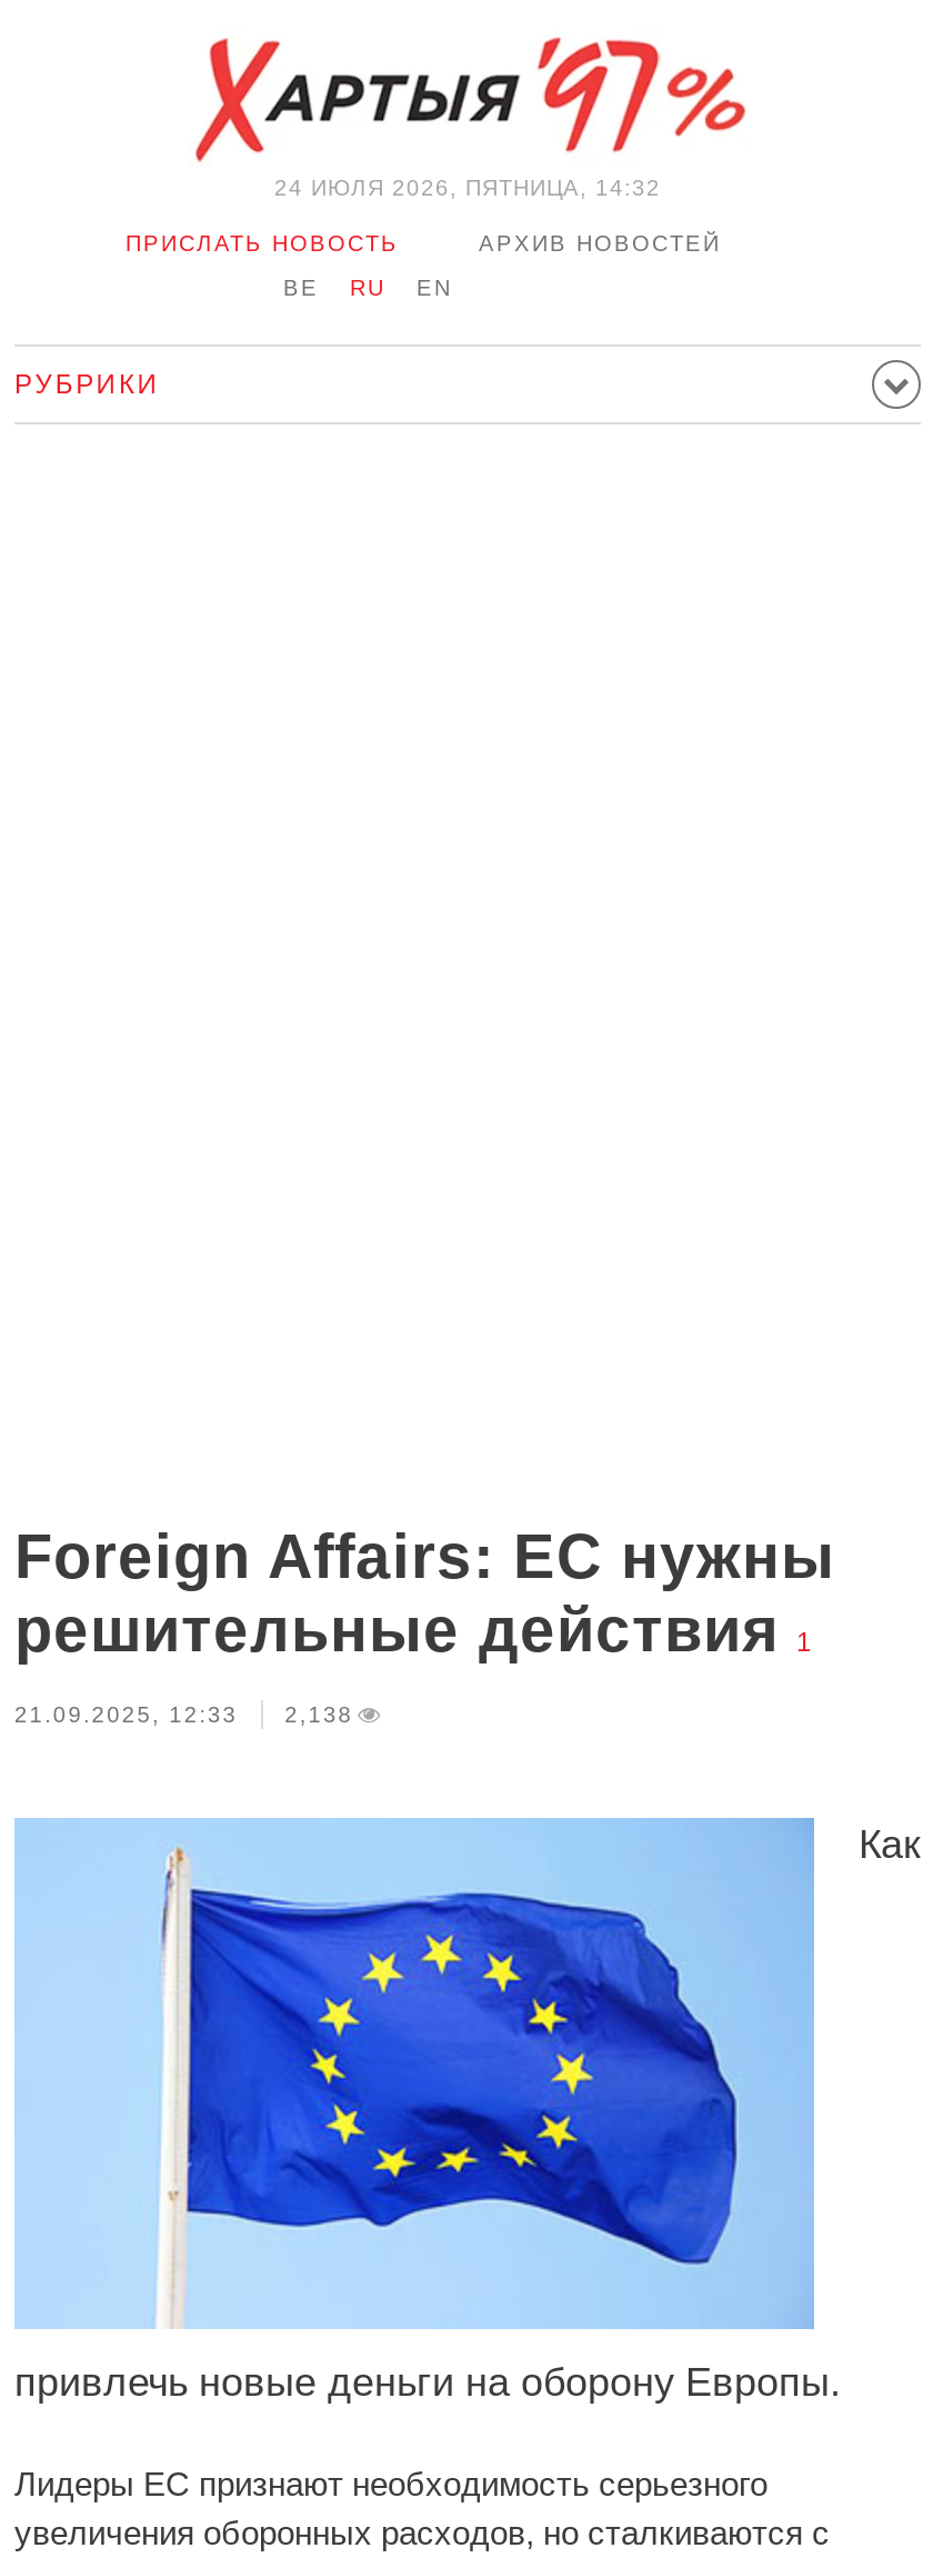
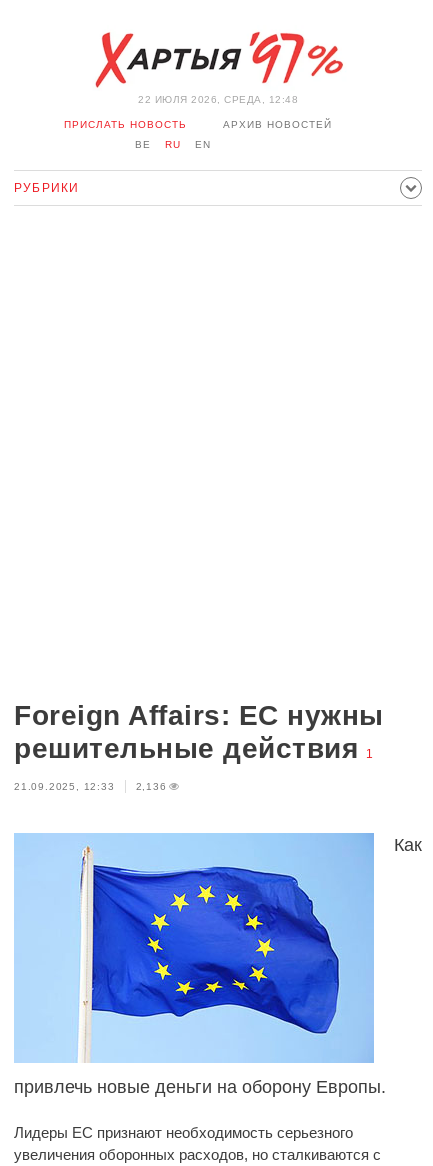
- 24 ИЮЛЯ 2026, ПЯТНИЦА, 14:32
+ 22 ИЮЛЯ 2026, СРЕДА, 12:48

- 21.09.2025, 12:33 2,138
+ 21.09.2025, 12:33 2,136
